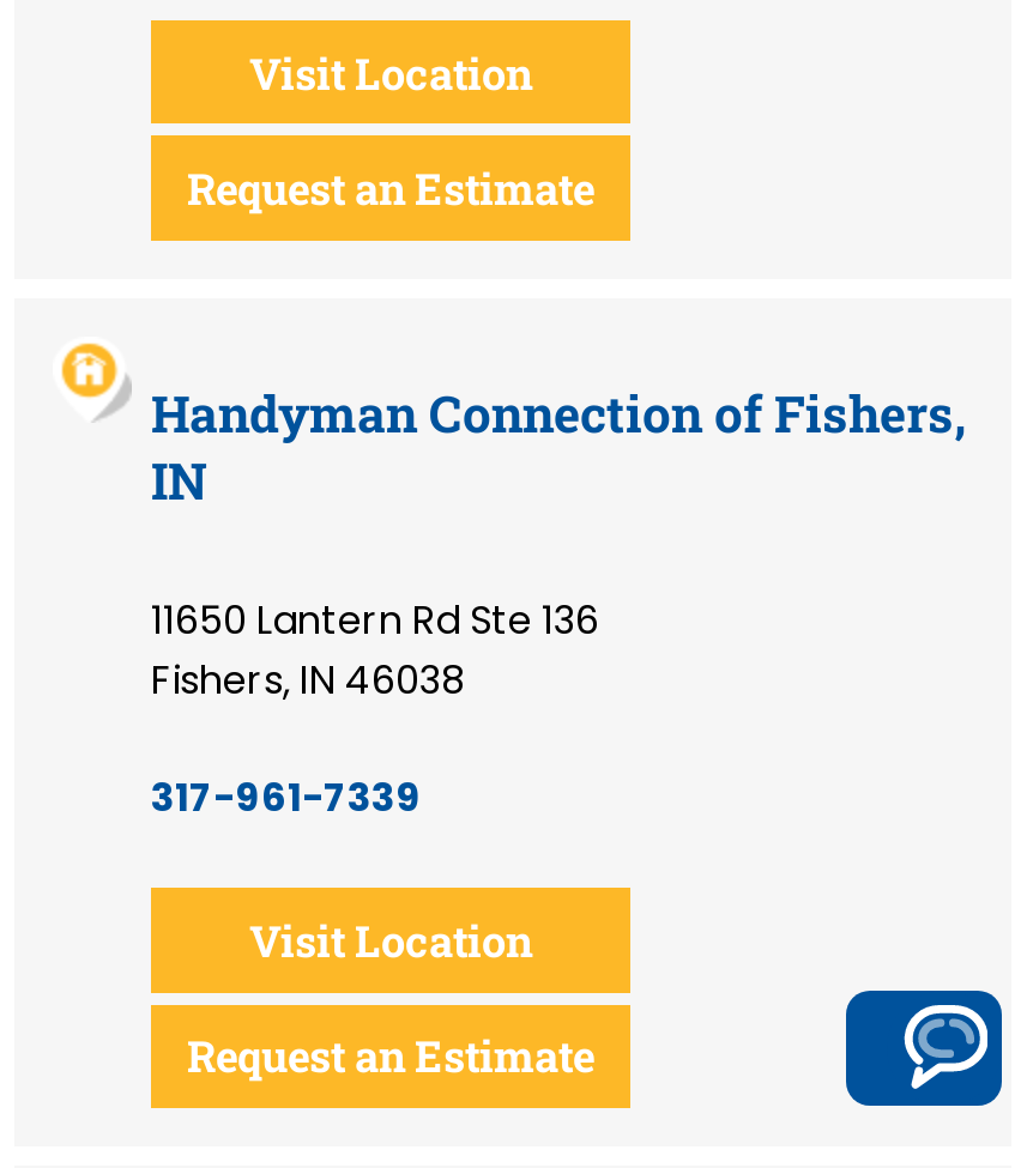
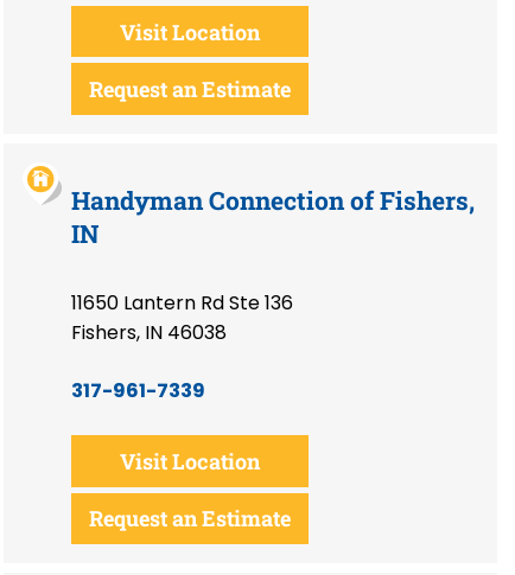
- [image]
